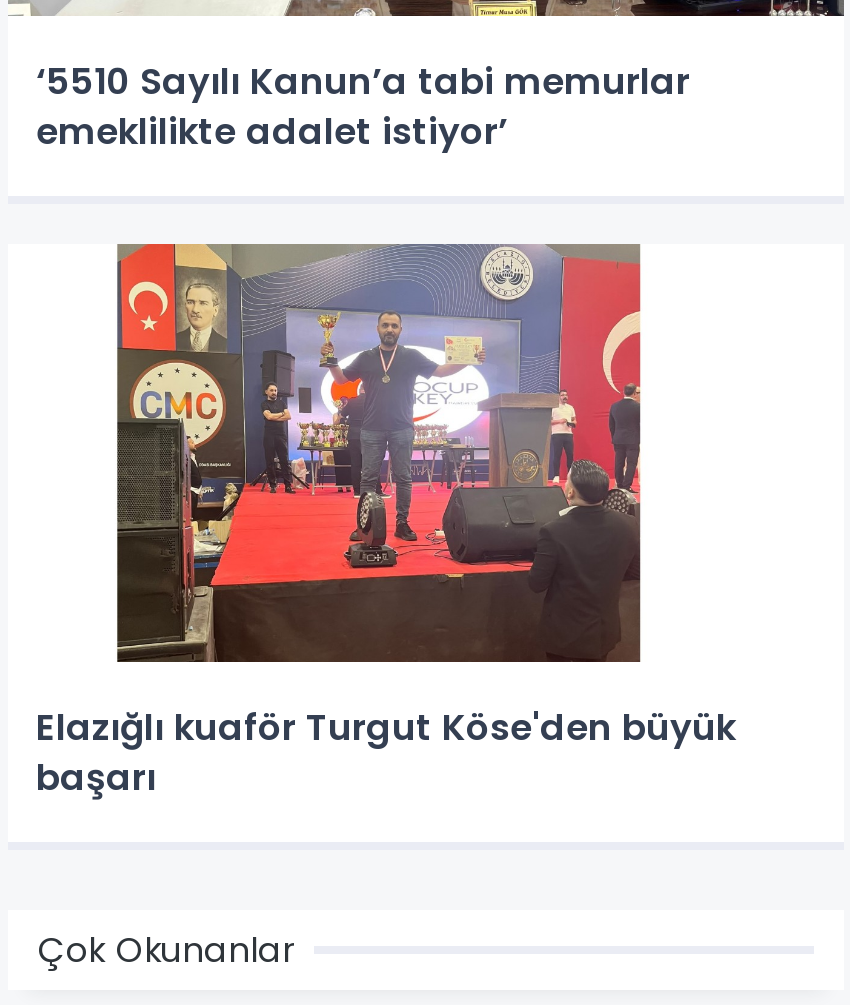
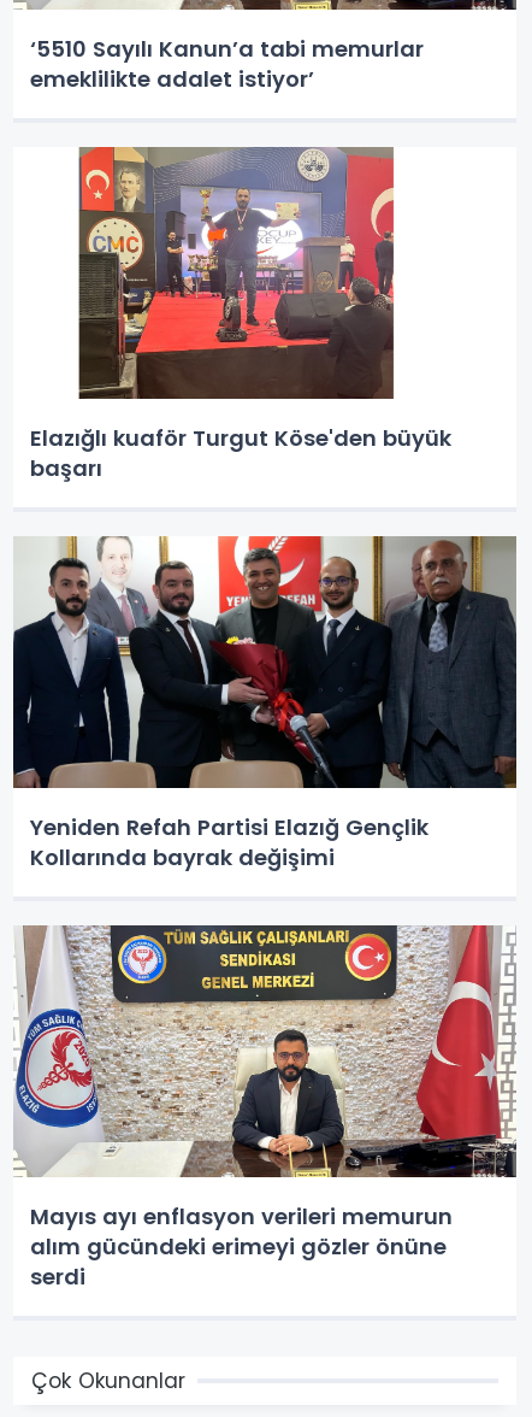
+ [image]
+ Yeniden Refah Partisi Elazığ Gençlik
+ Kollarında bayrak değişimi

+ [image]
+ Mayıs ayı enflasyon verileri memurun
+ alım gücündeki erimeyi gözler önüne
+ serdi
